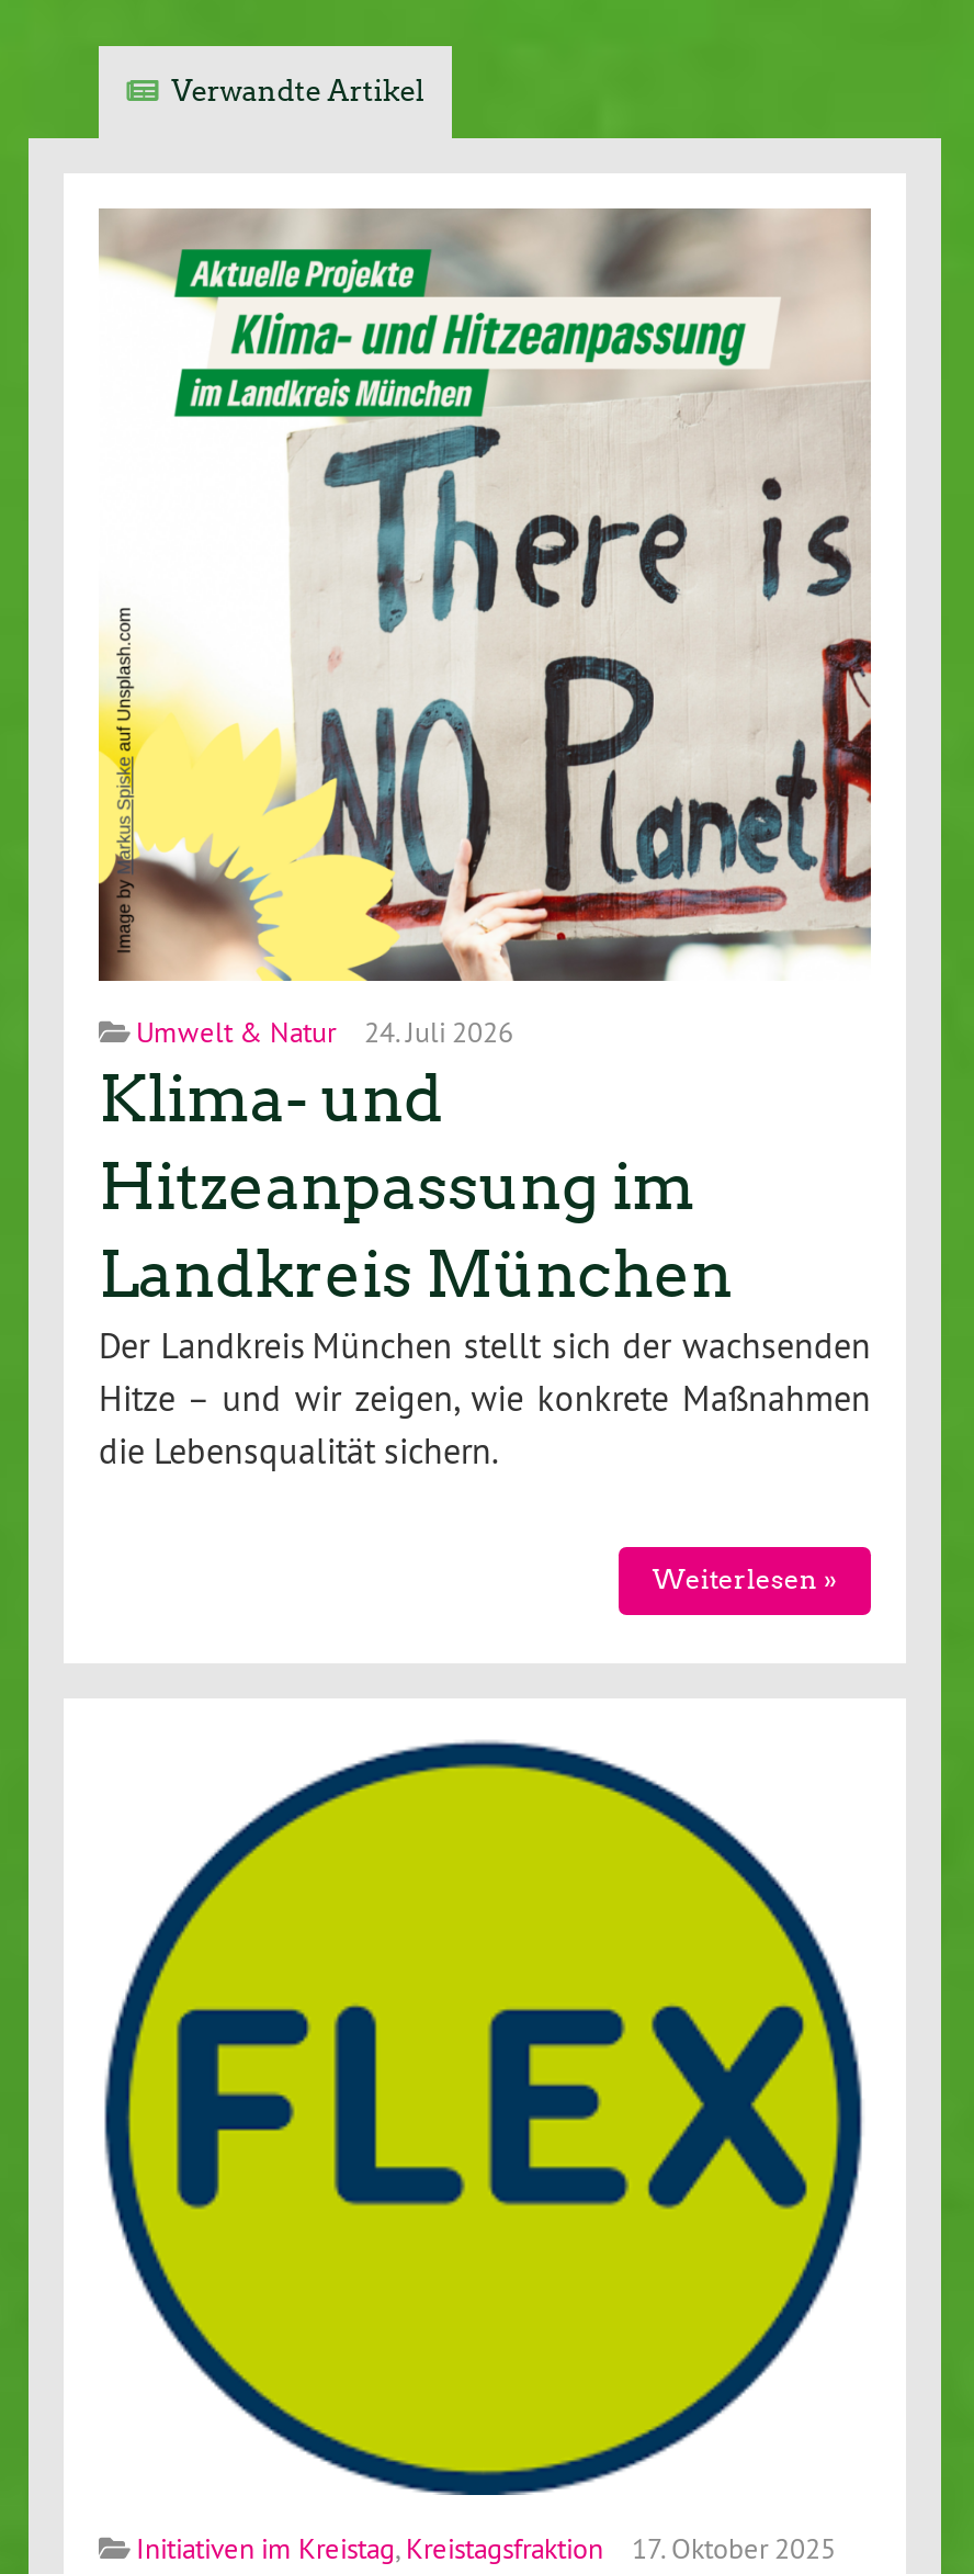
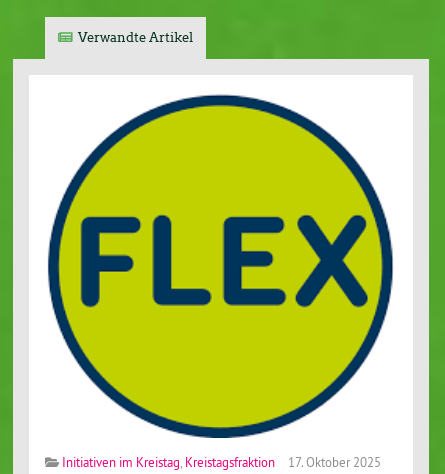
- [image]
- Umwelt & Natur
- 24. Juli 2026
- Klima- und
- Hitzeanpassung im
- Landkreis München
- Der Landkreis München stellt sich der wachsenden
- Hitze – und wir zeigen, wie konkrete Maßnahmen
- die Lebensqualität sichern.
- Weiterlesen »
